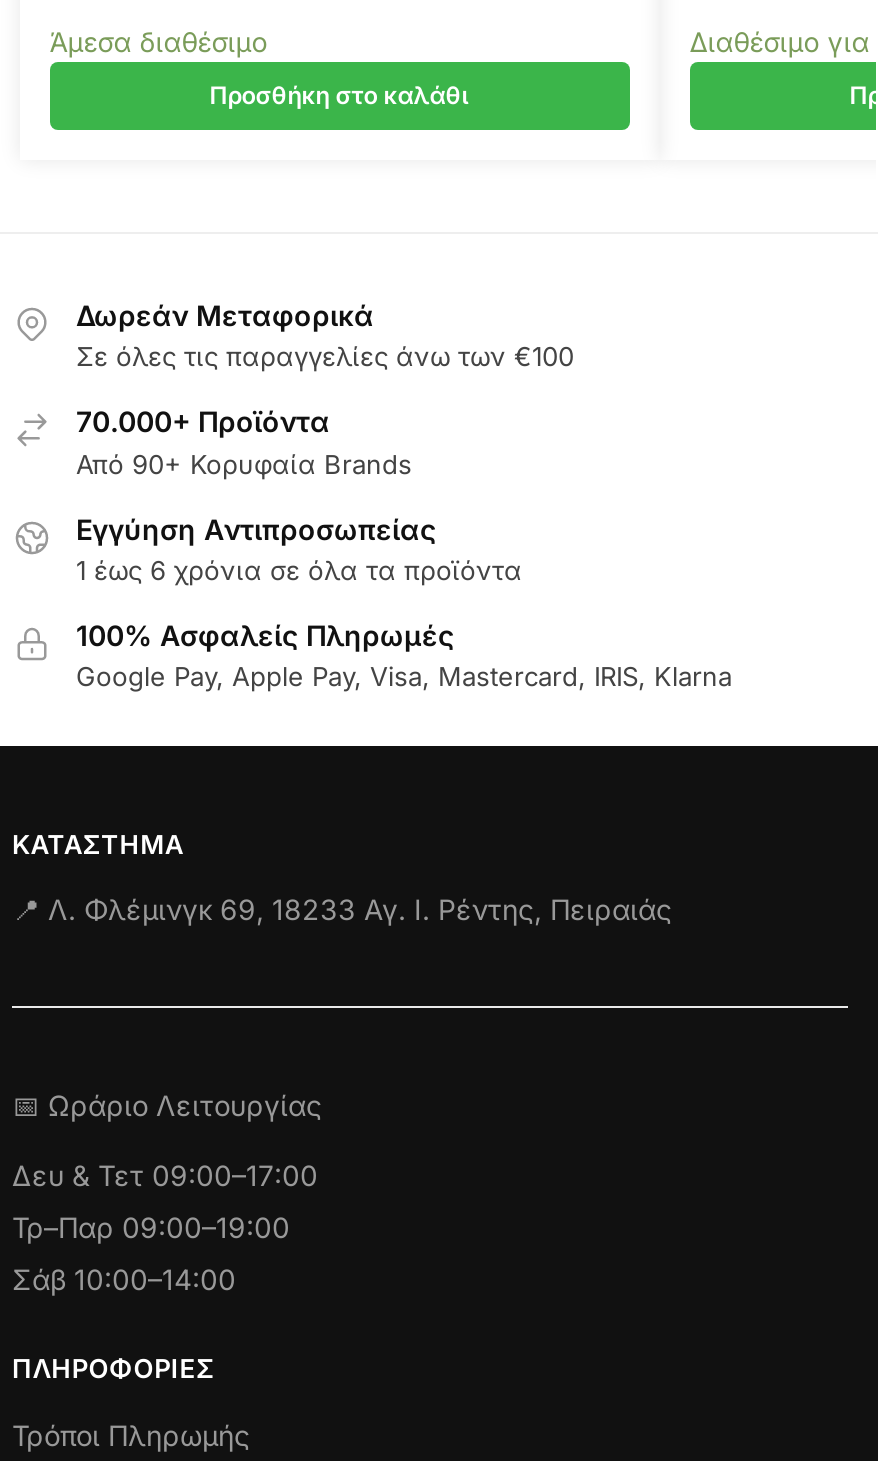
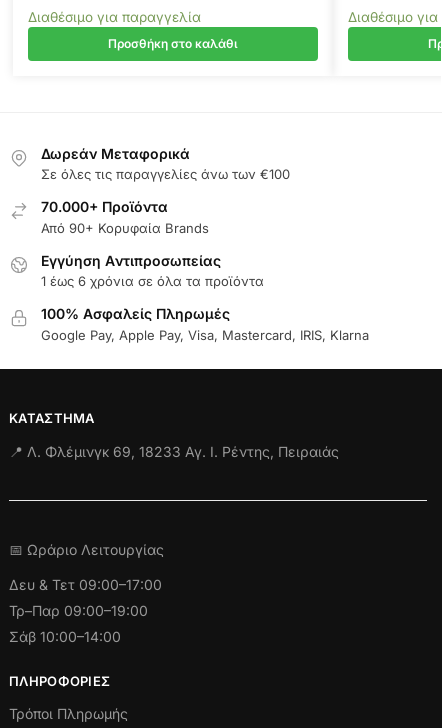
- Άμεσα διαθέσιμο
+ Διαθέσιμο για παραγγελία
